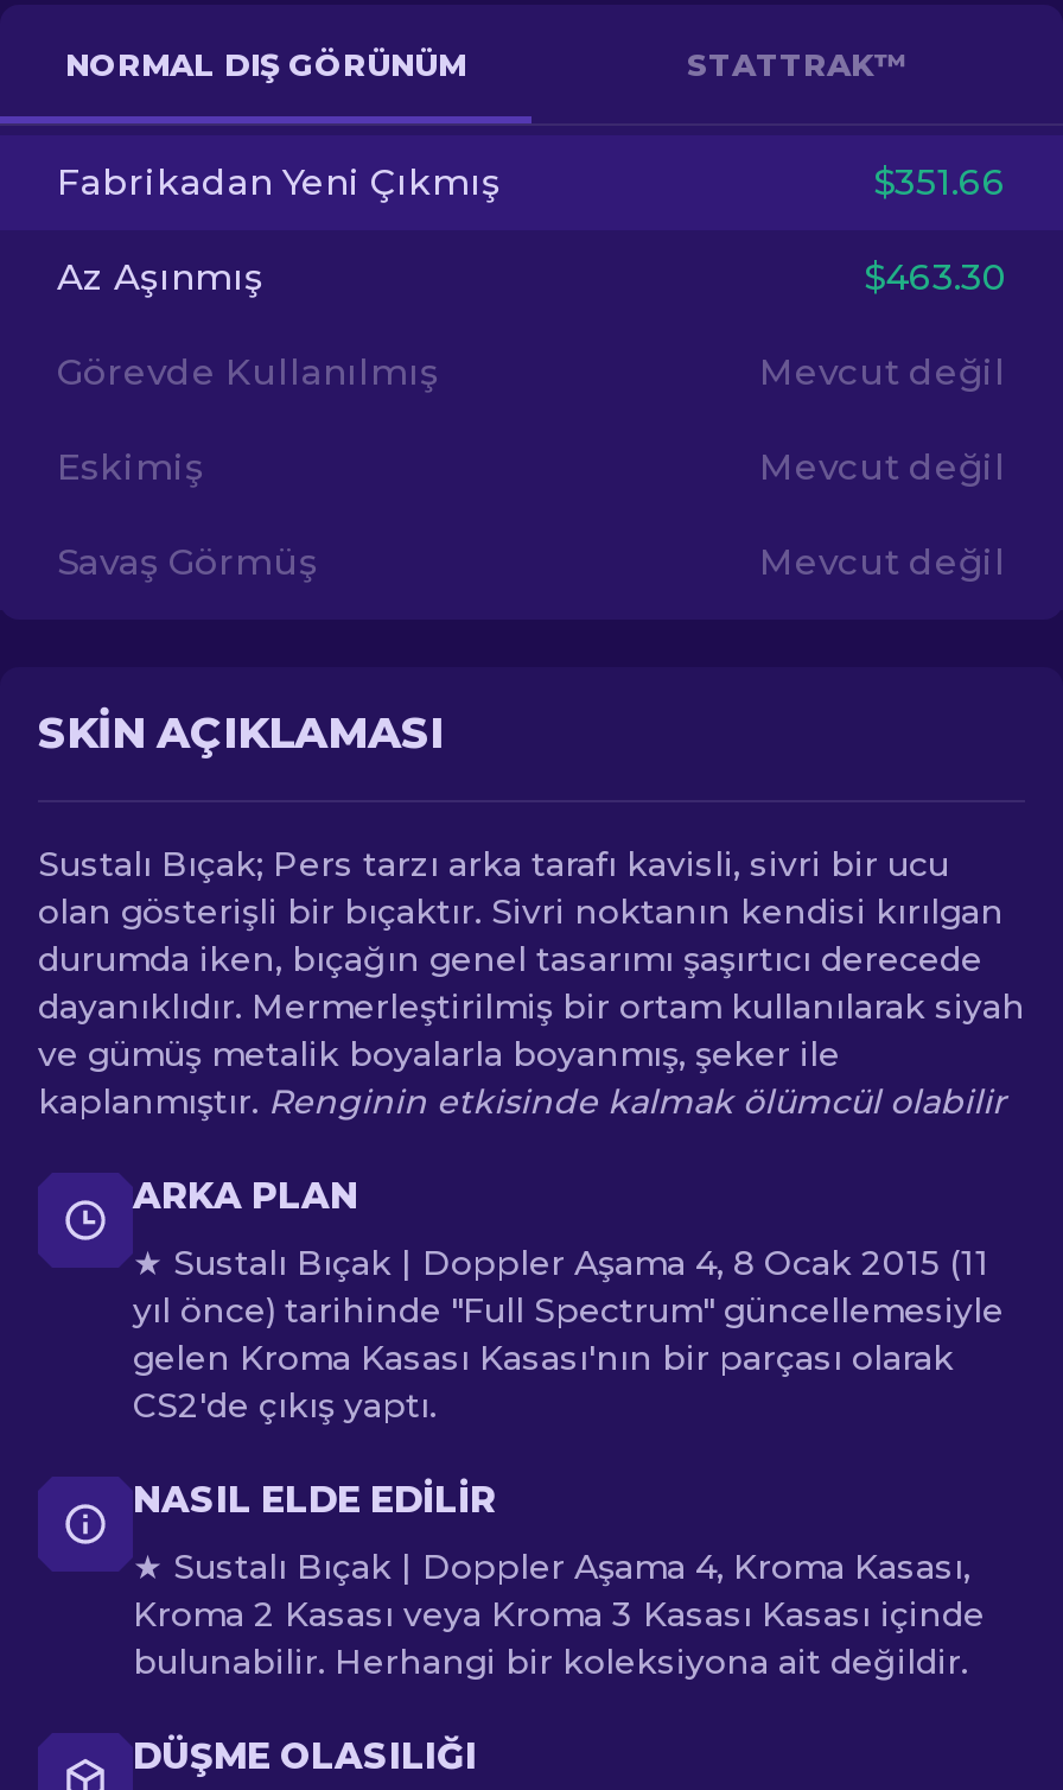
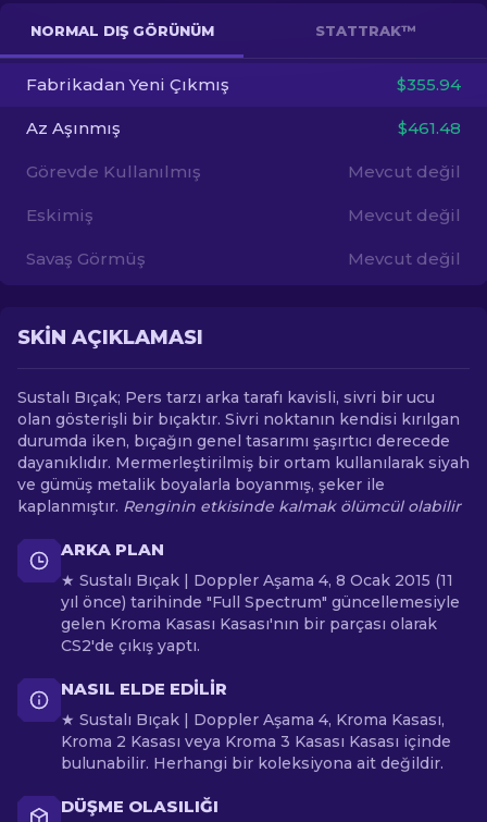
- $351.66
+ $355.94

- $463.30
+ $461.48
